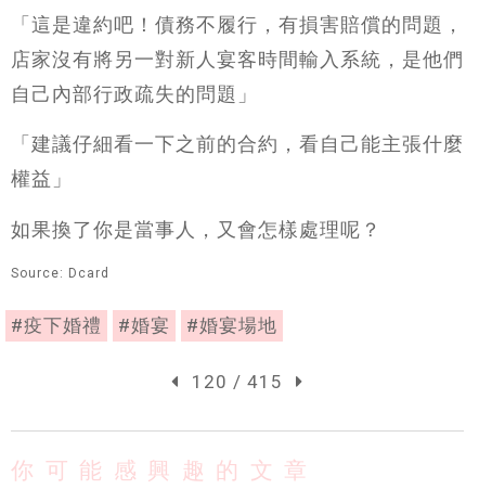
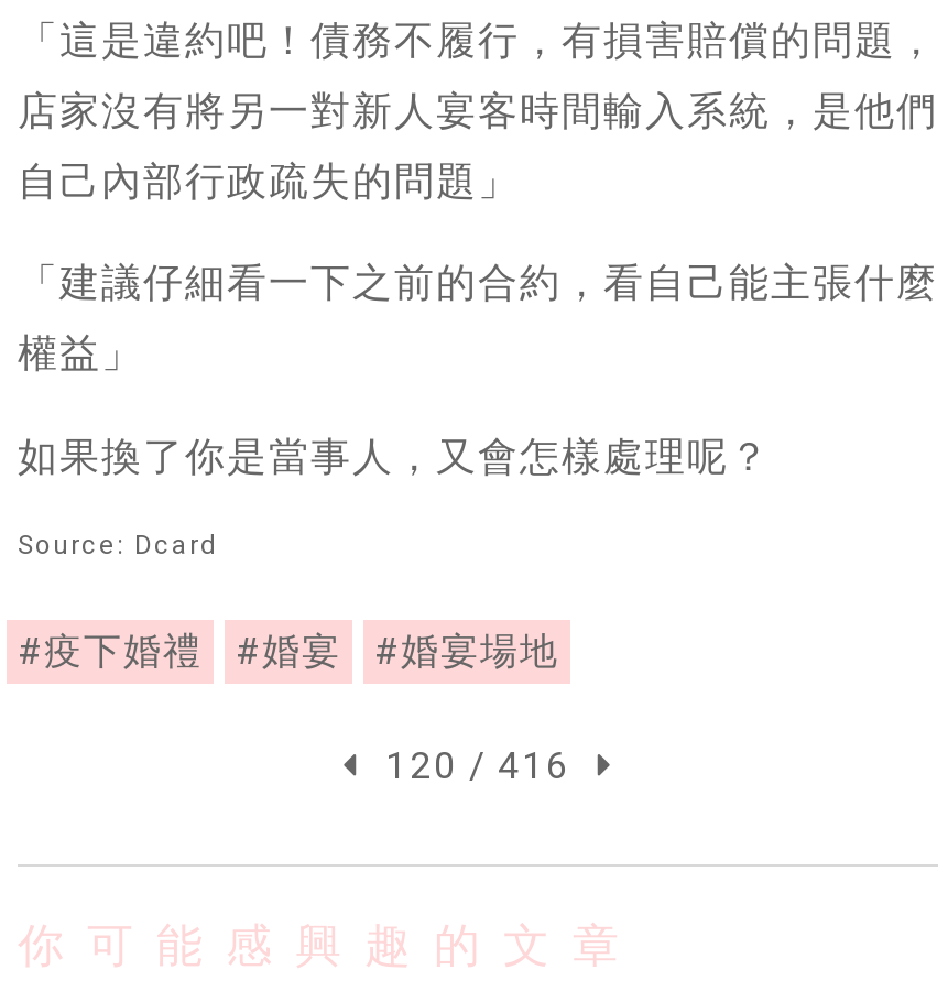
- 120 / 415
+ 120 / 416
